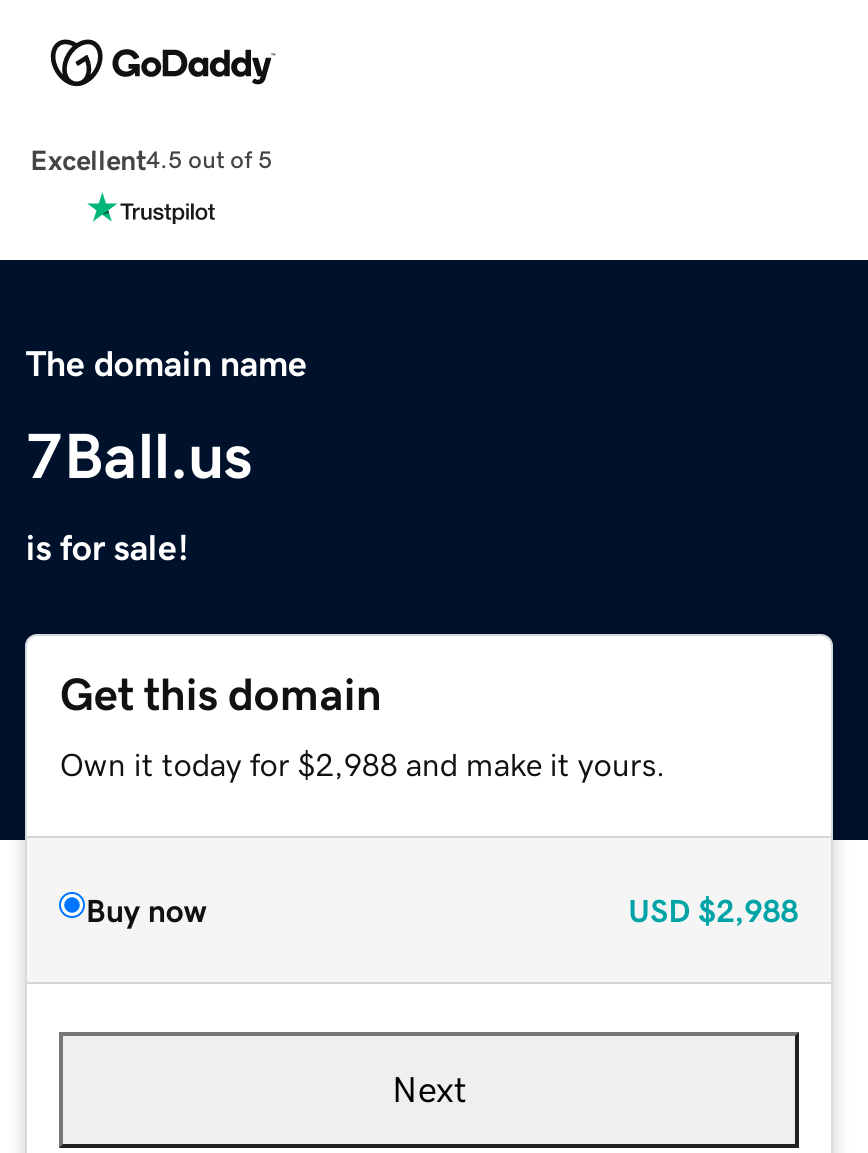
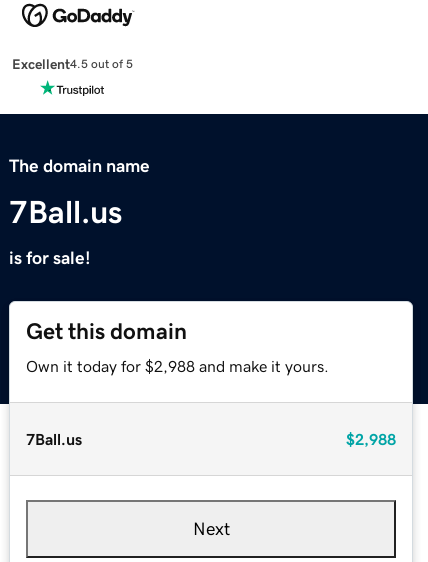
- Buy now
- USD $2,988
+ 7Ball.us
+ $2,988
